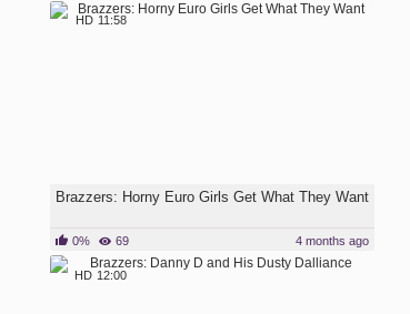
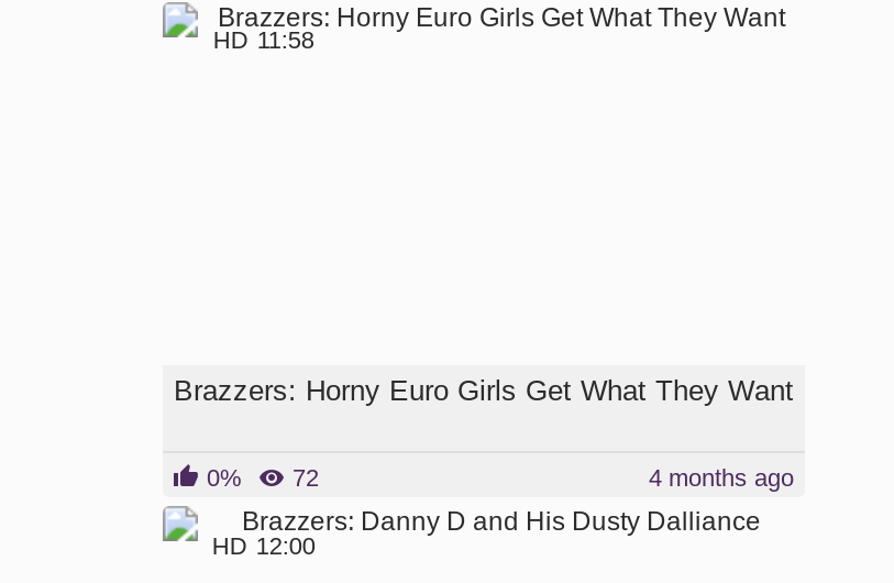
- 0% 69
+ 0% 72
